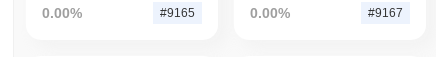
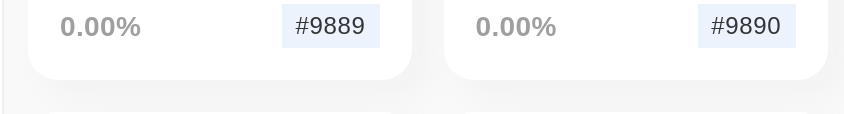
- #9165
+ #9889

- #9167
+ #9890
